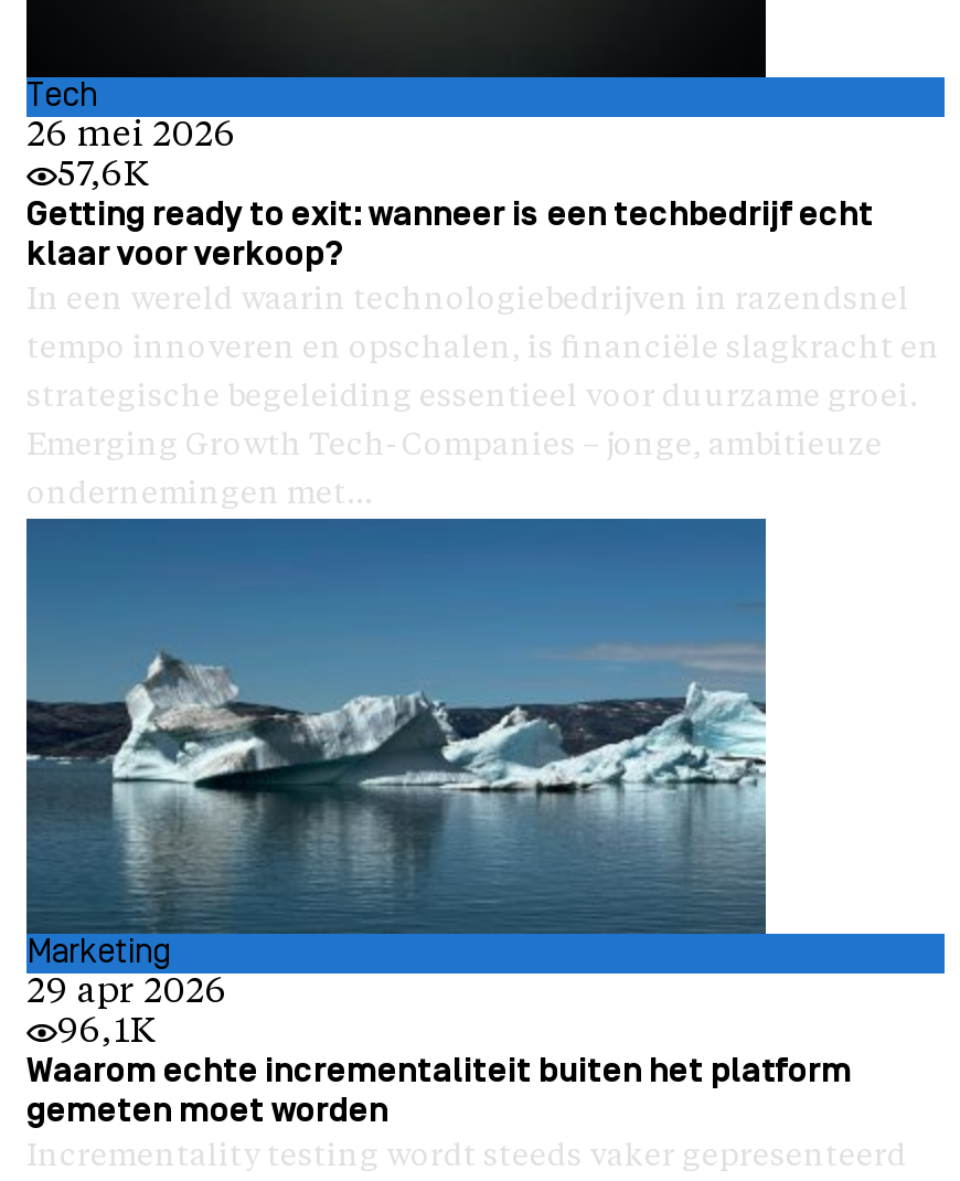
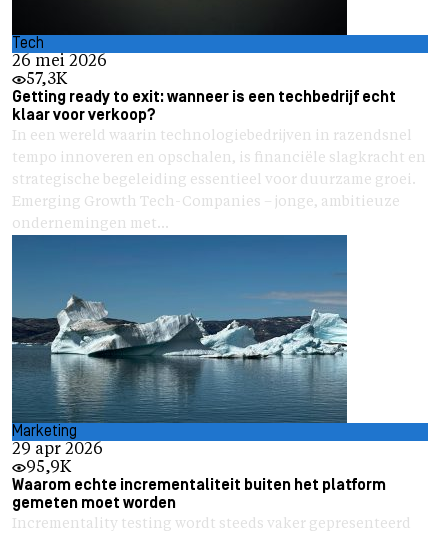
- 57,6K
+ 57,3K

- 96,1K
+ 95,9K
